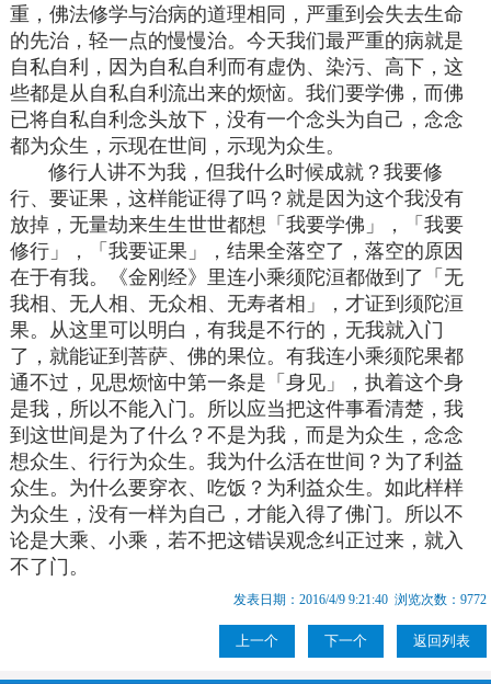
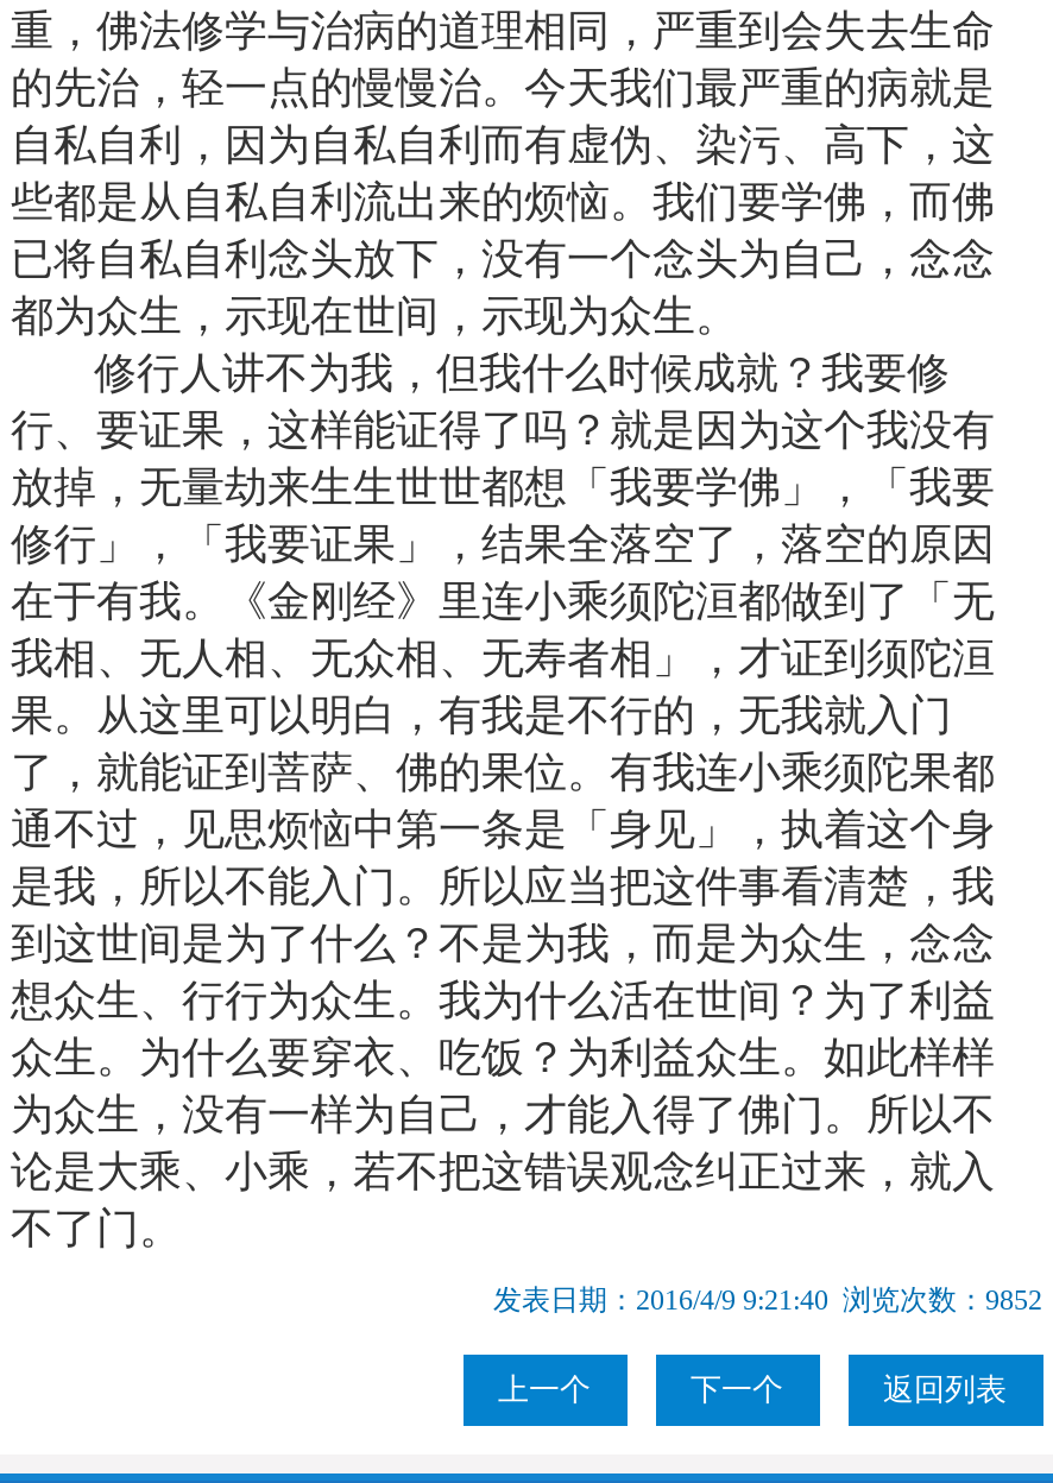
- 发表日期：2016/4/9 9:21:40 浏览次数：9772
+ 发表日期：2016/4/9 9:21:40 浏览次数：9852
